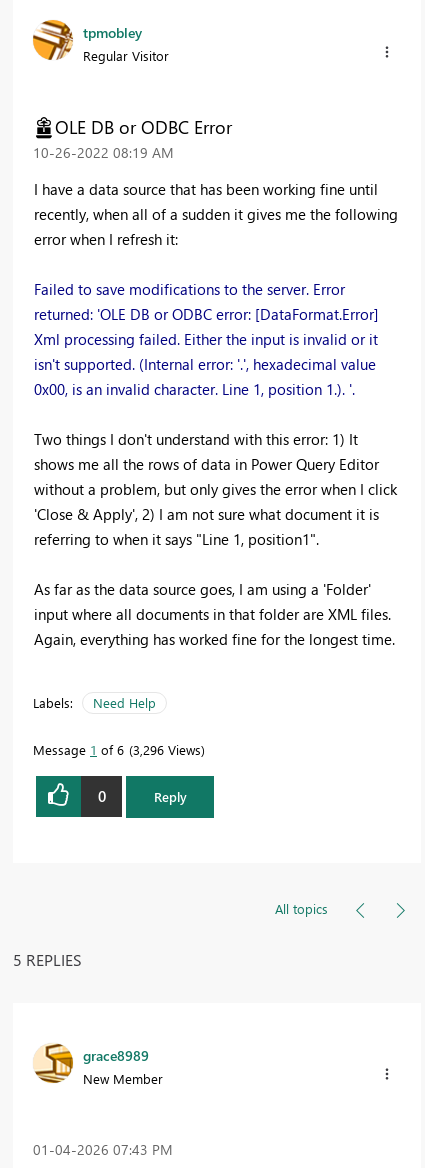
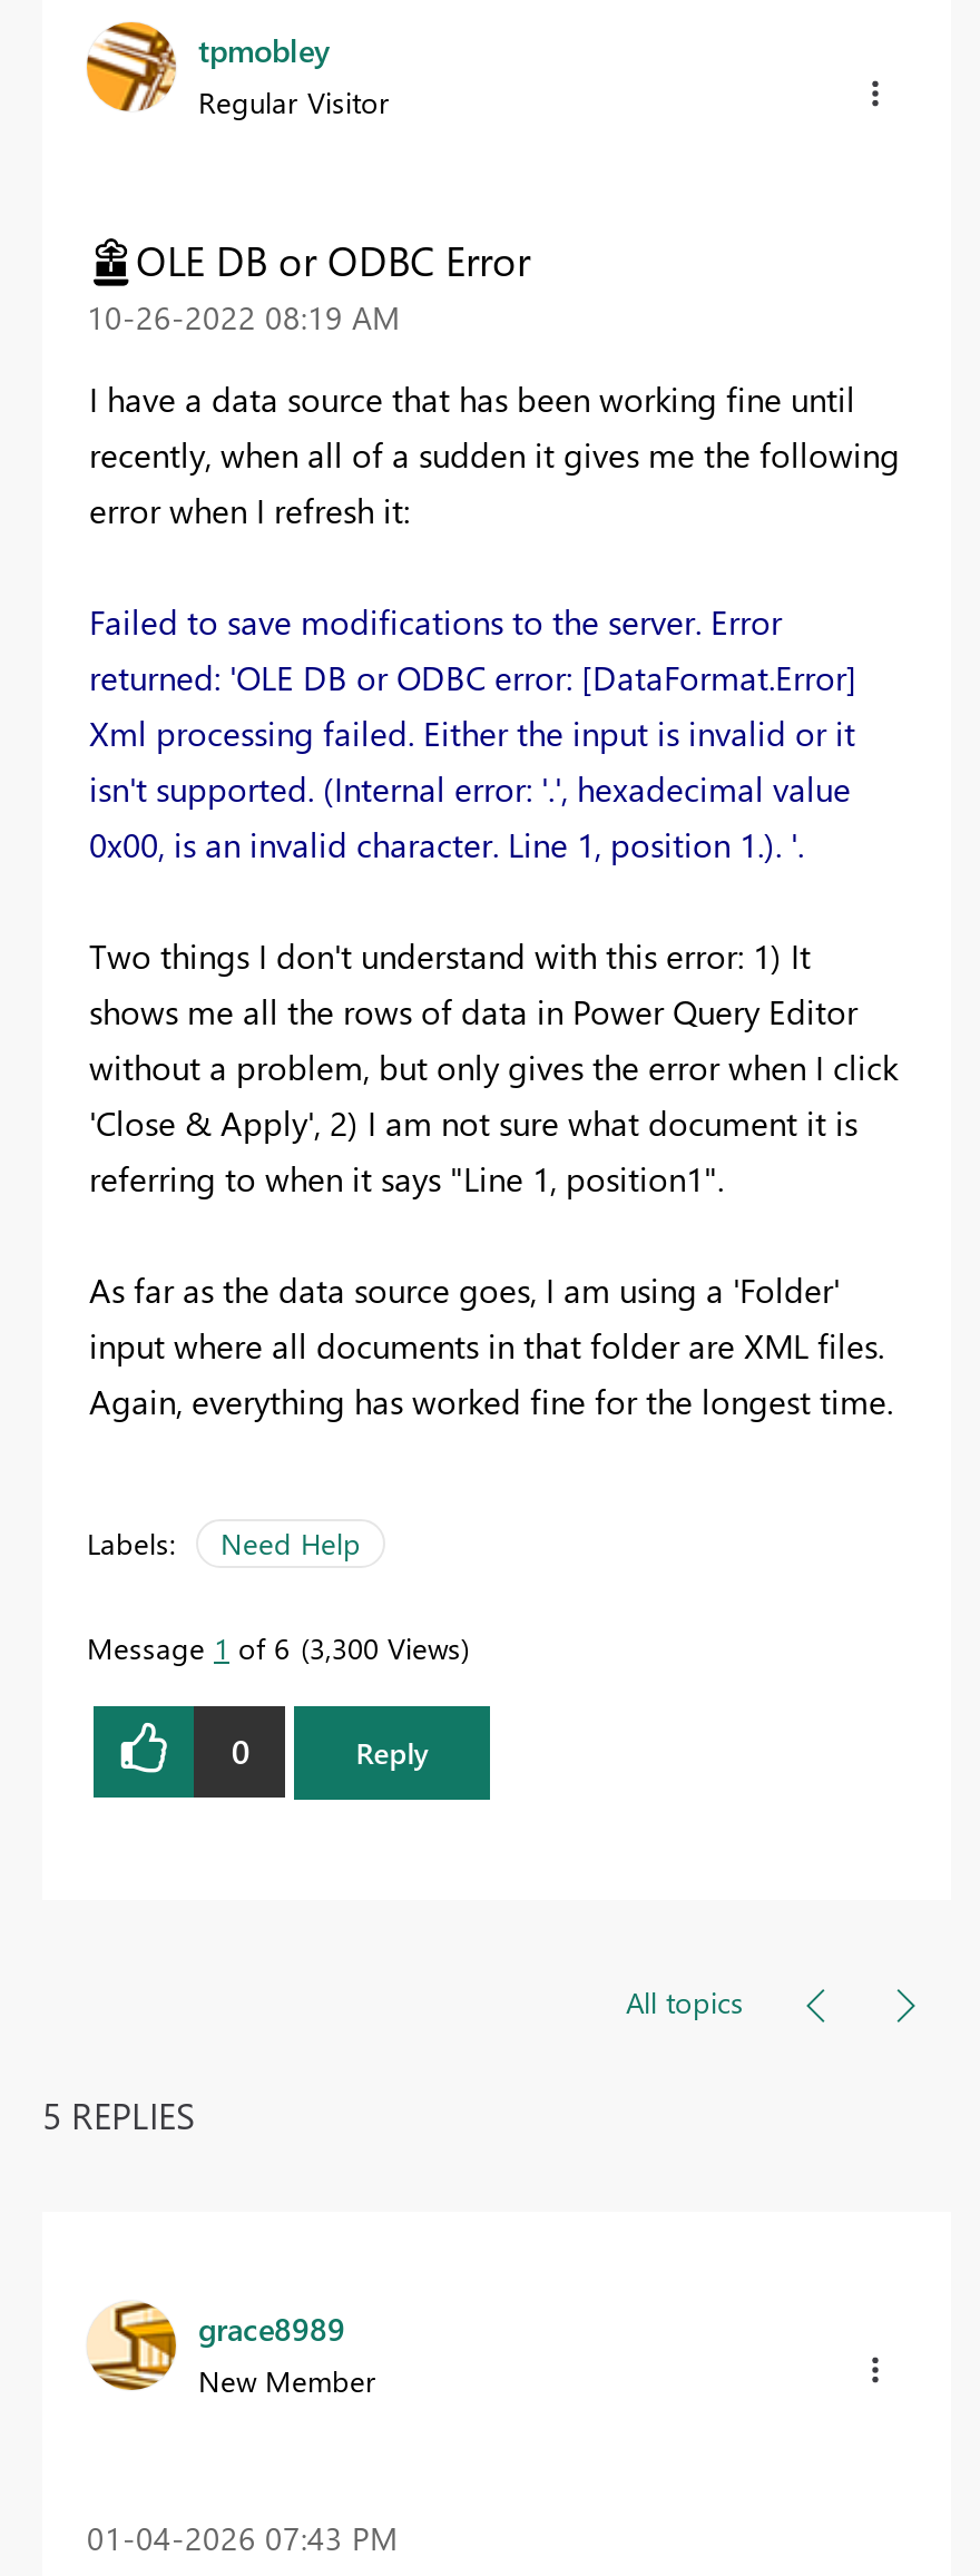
- Message 1 of 6 3,296 Views
+ Message 1 of 6 3,300 Views
